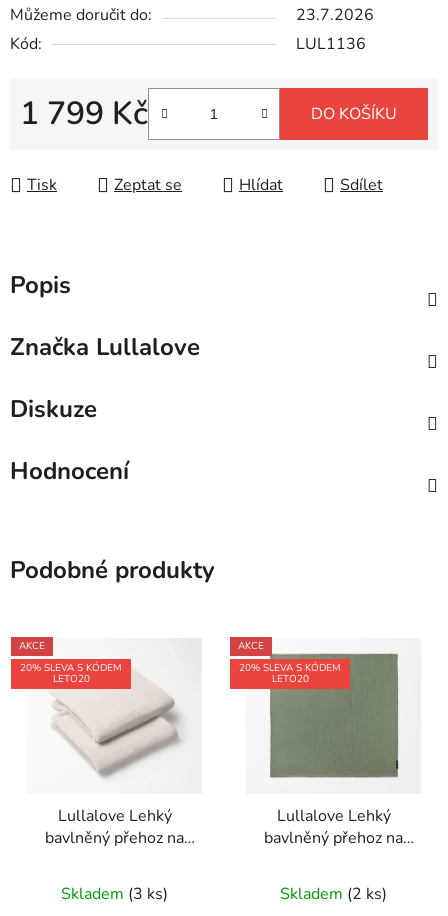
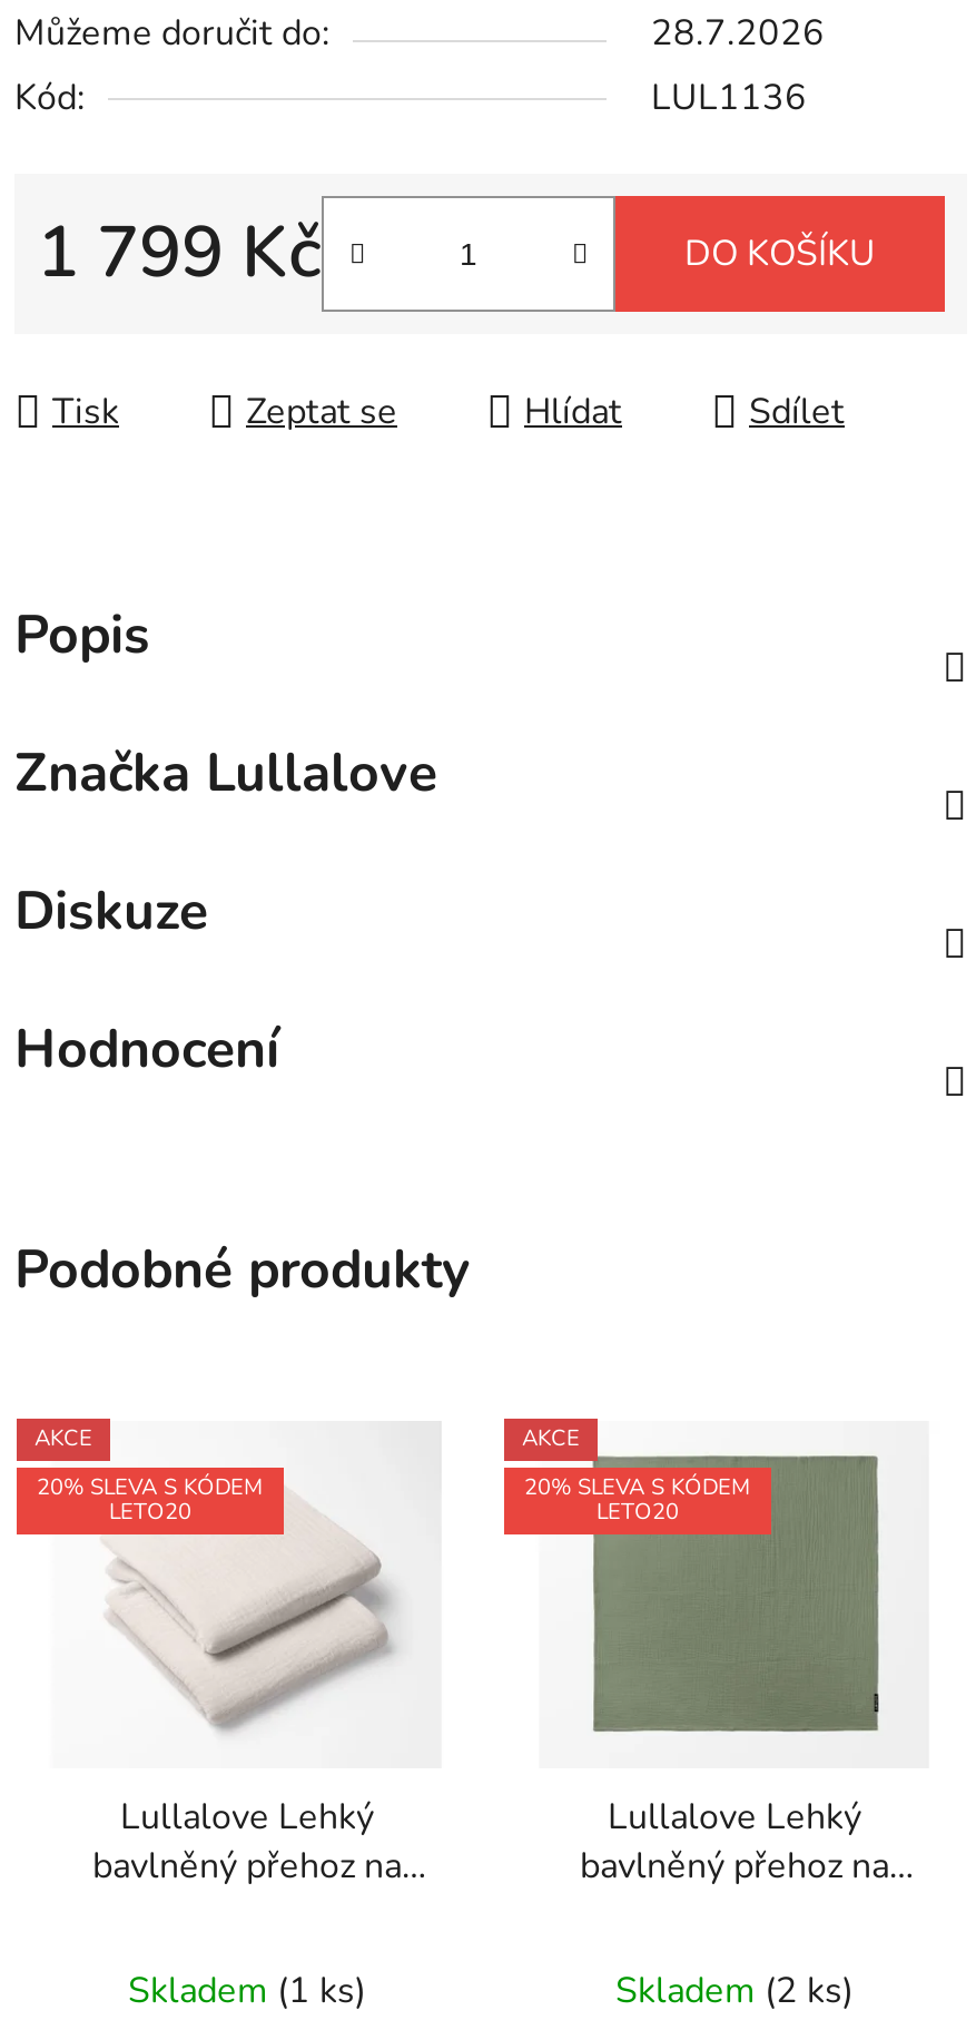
- 23.7.2026
+ 28.7.2026

- Skladem (3 ks)
+ Skladem (1 ks)
